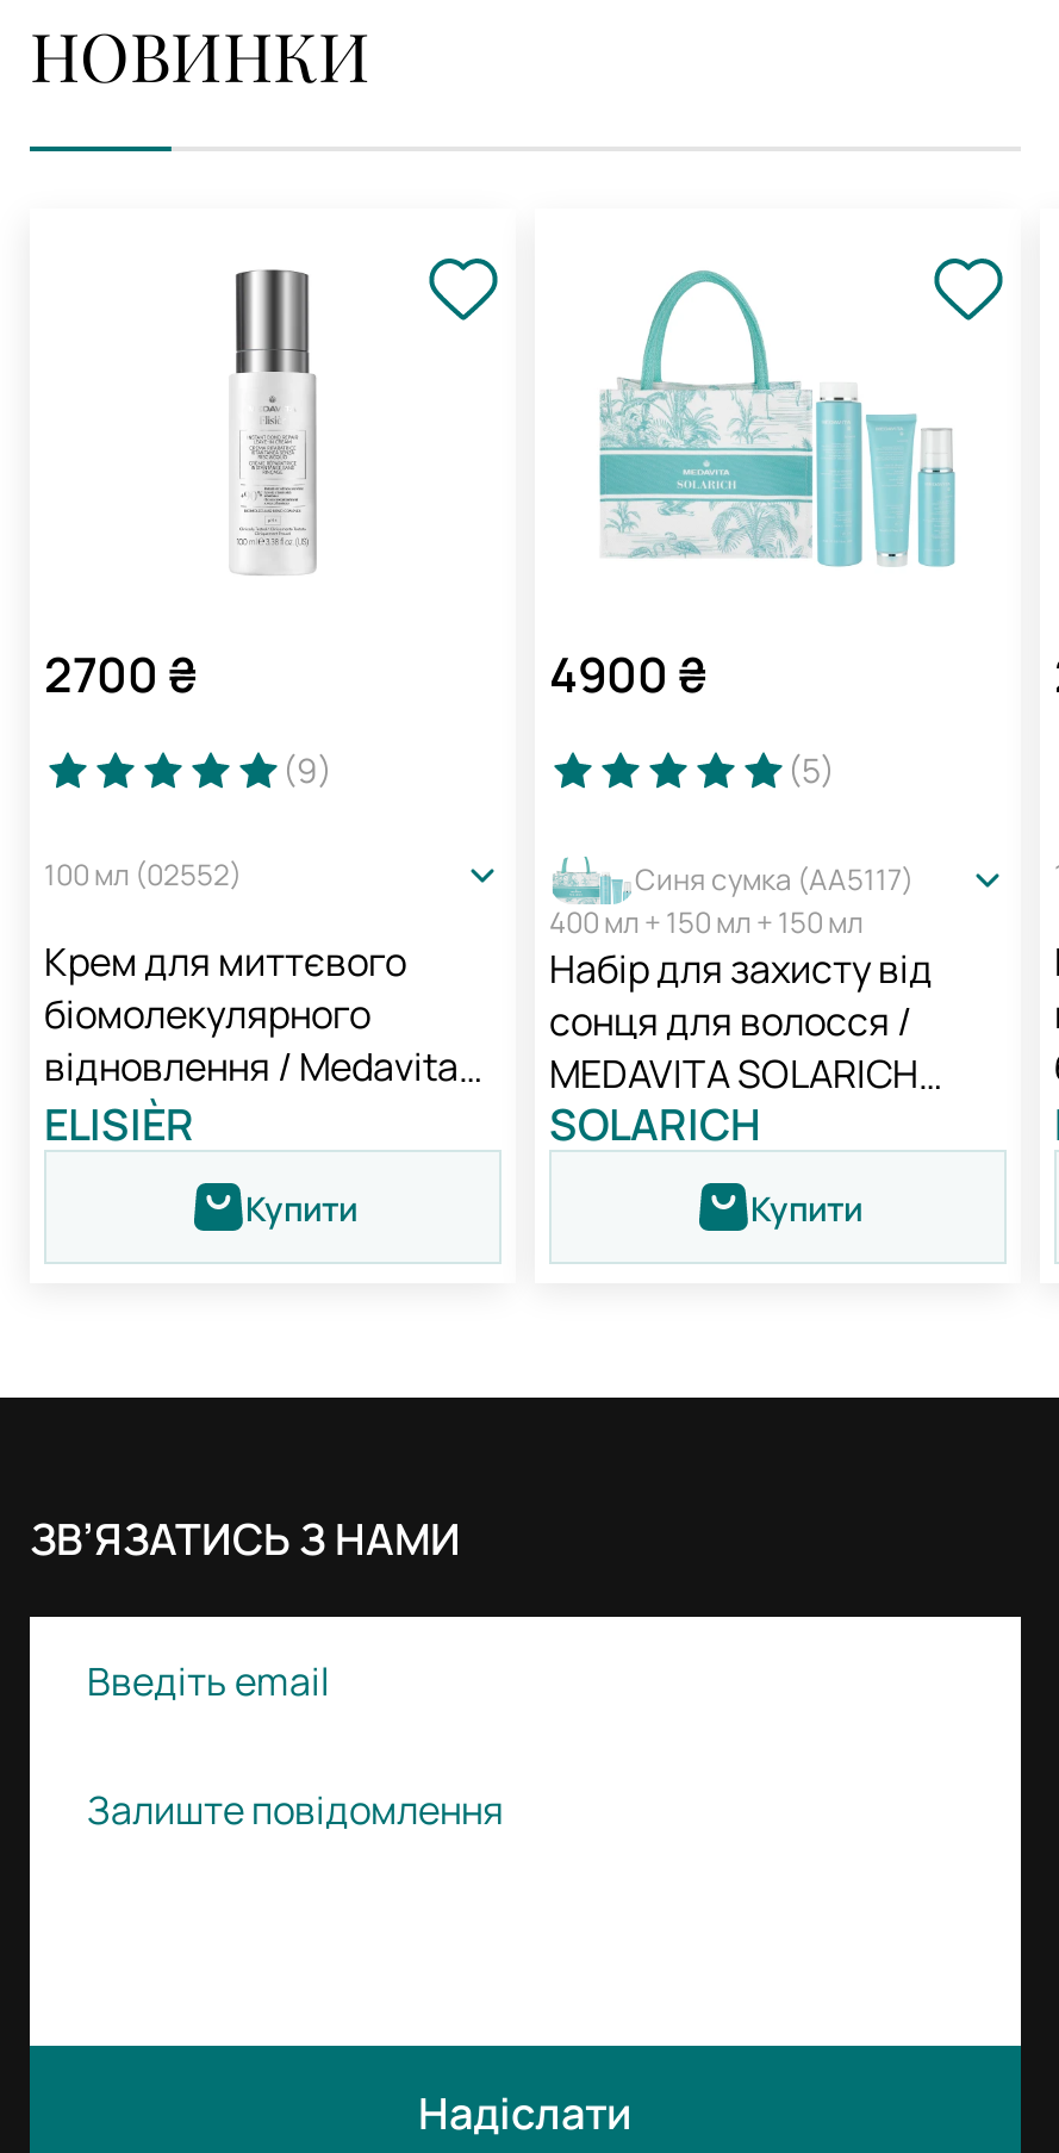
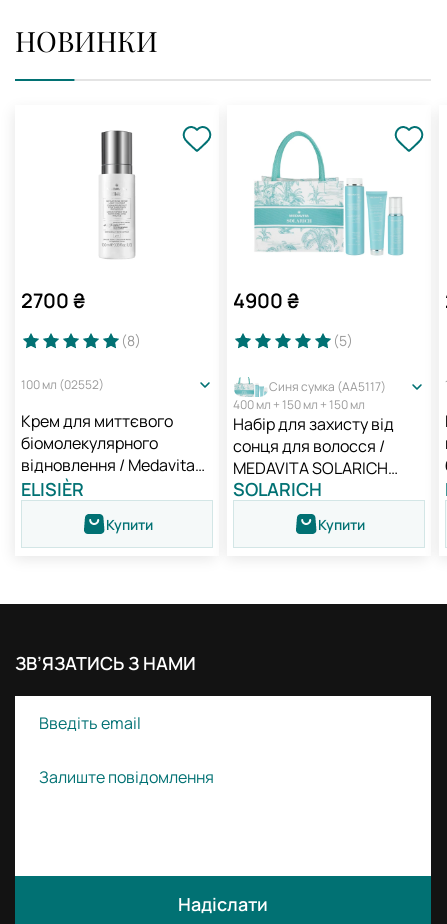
- (9)
+ (8)
